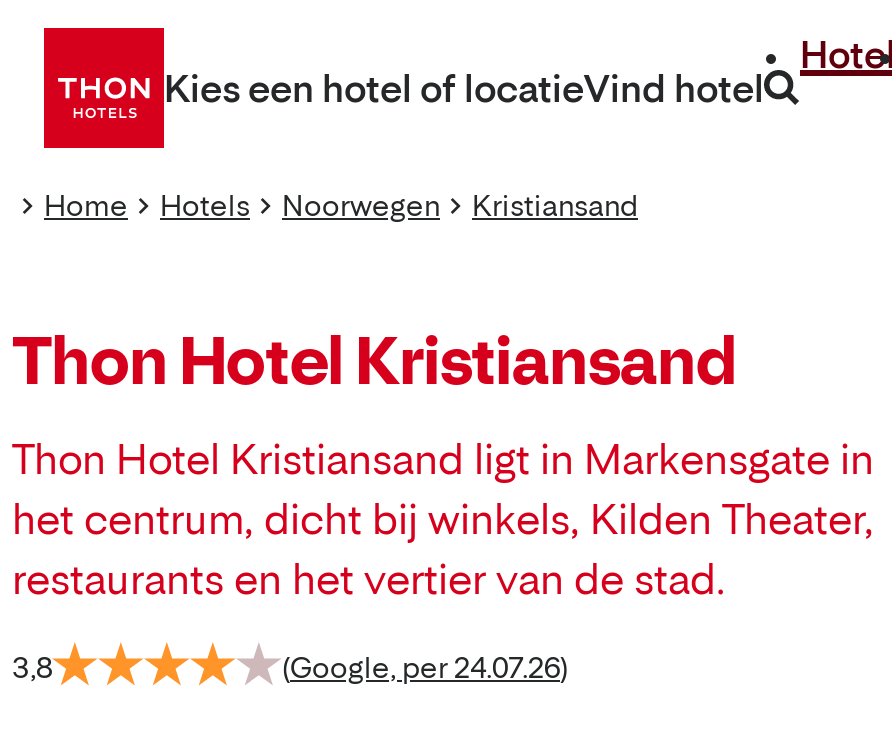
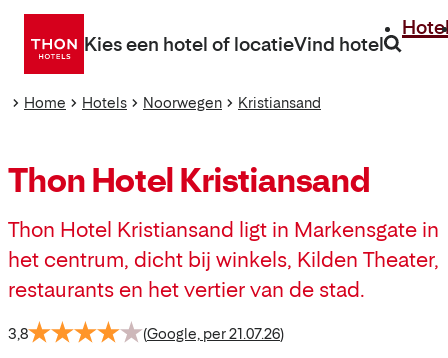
- (Google, per 24.07.26)
+ (Google, per 21.07.26)
